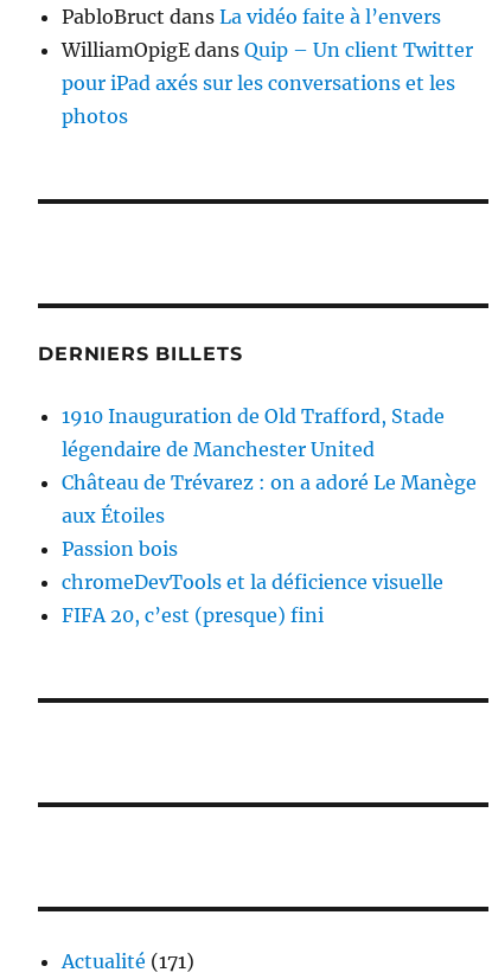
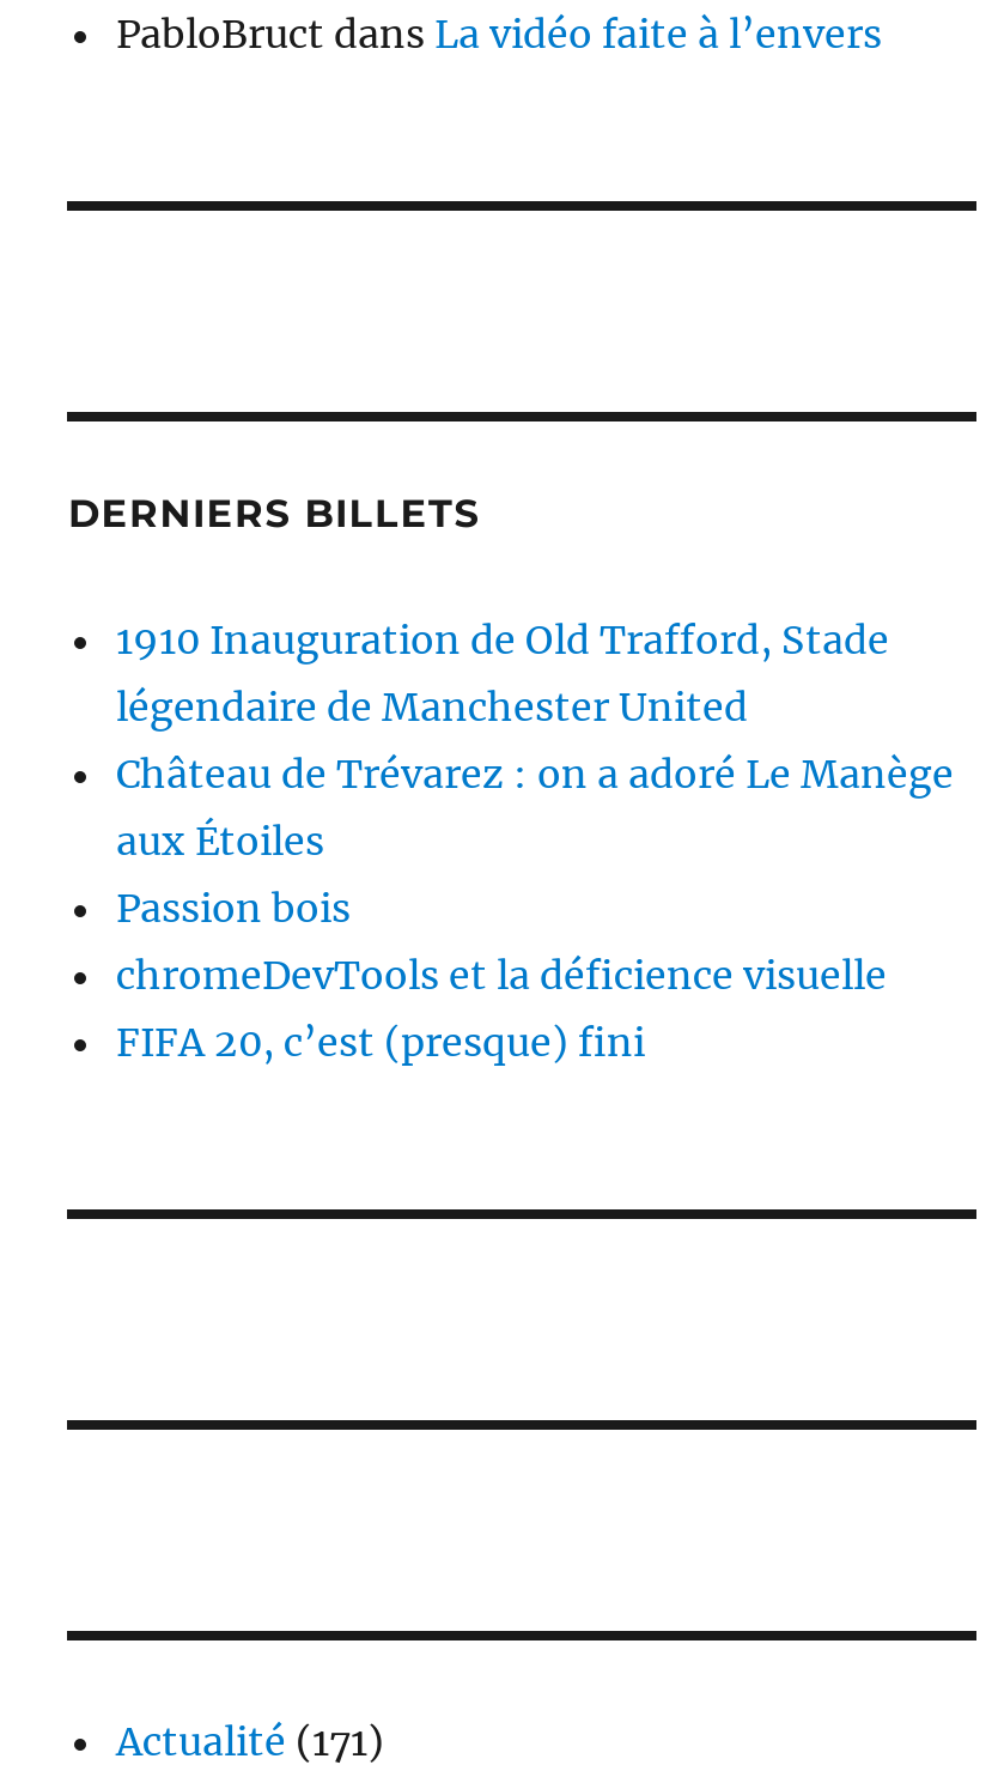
- WilliamOpigE dans Quip – Un client Twitter
- pour iPad axés sur les conversations et les
- photos
